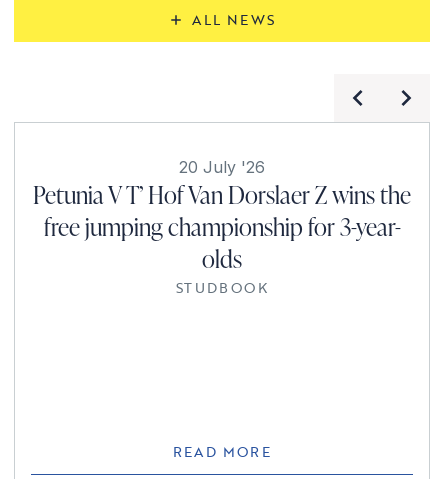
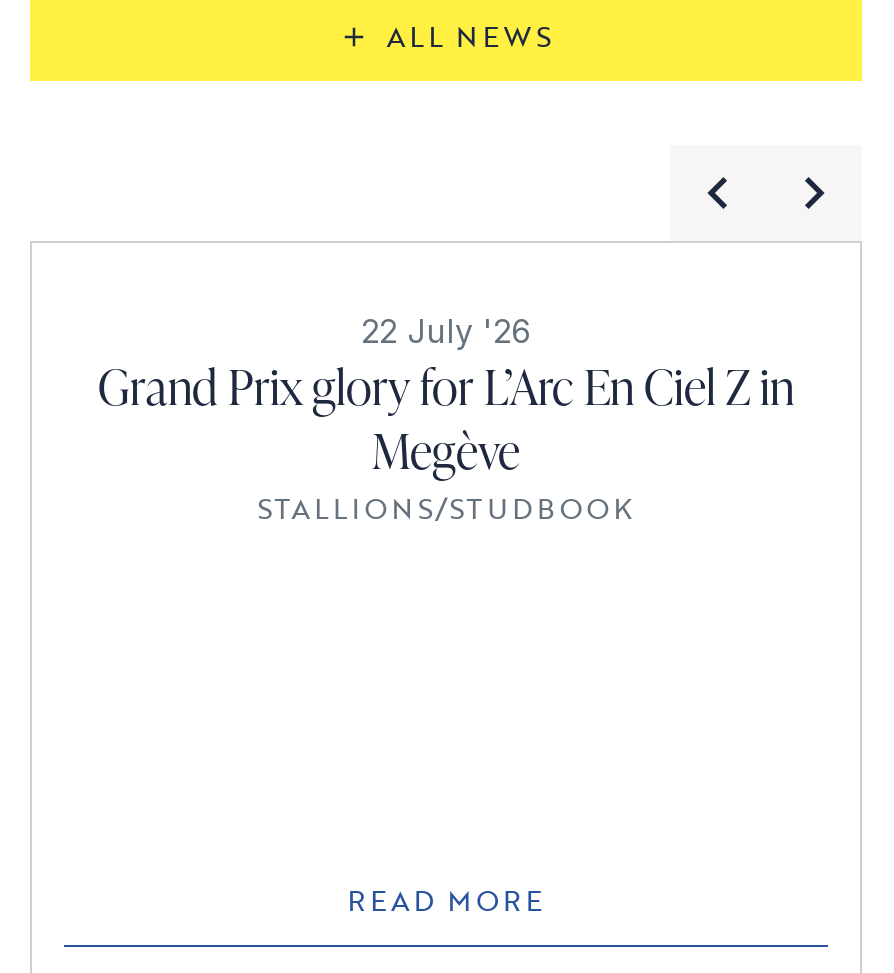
- 20 July '26
- Petunia V T’ Hof Van Dorslaer Z wins the
- free jumping championship for 3-year-
- olds
- STUDBOOK
+ 22 July '26
+ Grand Prix glory for L’Arc En Ciel Z in
+ Megève
+ STALLIONS/STUDBOOK
